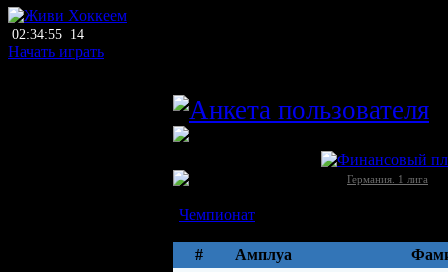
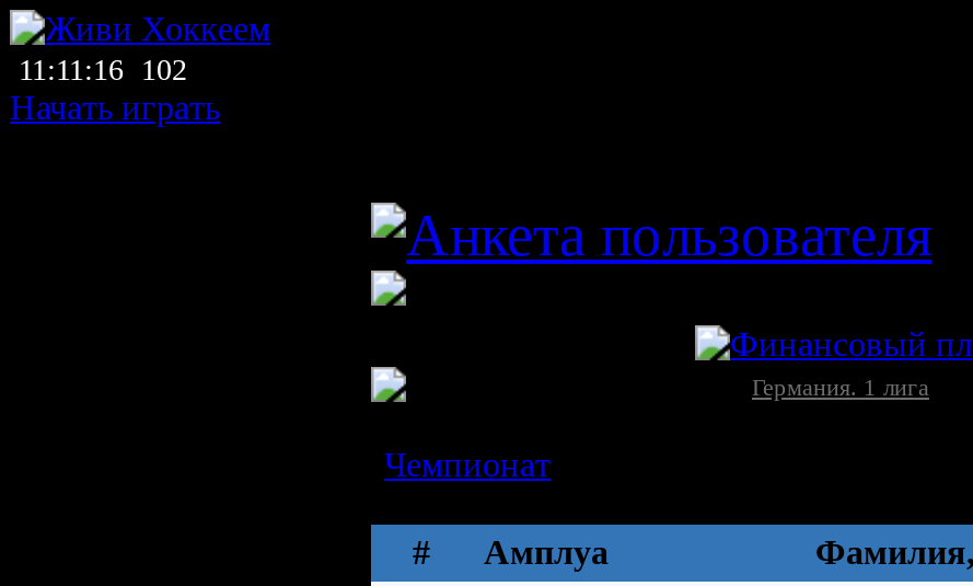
- 02:34:55 14
+ 11:11:16 102
